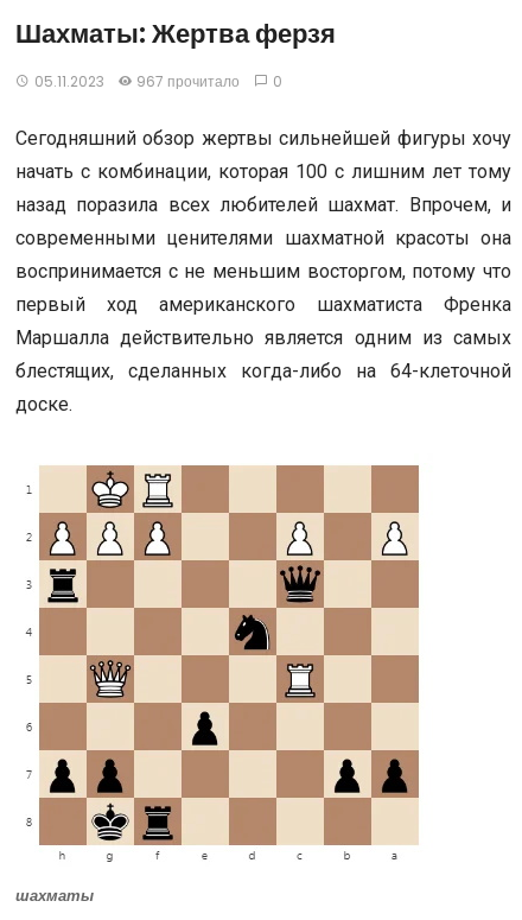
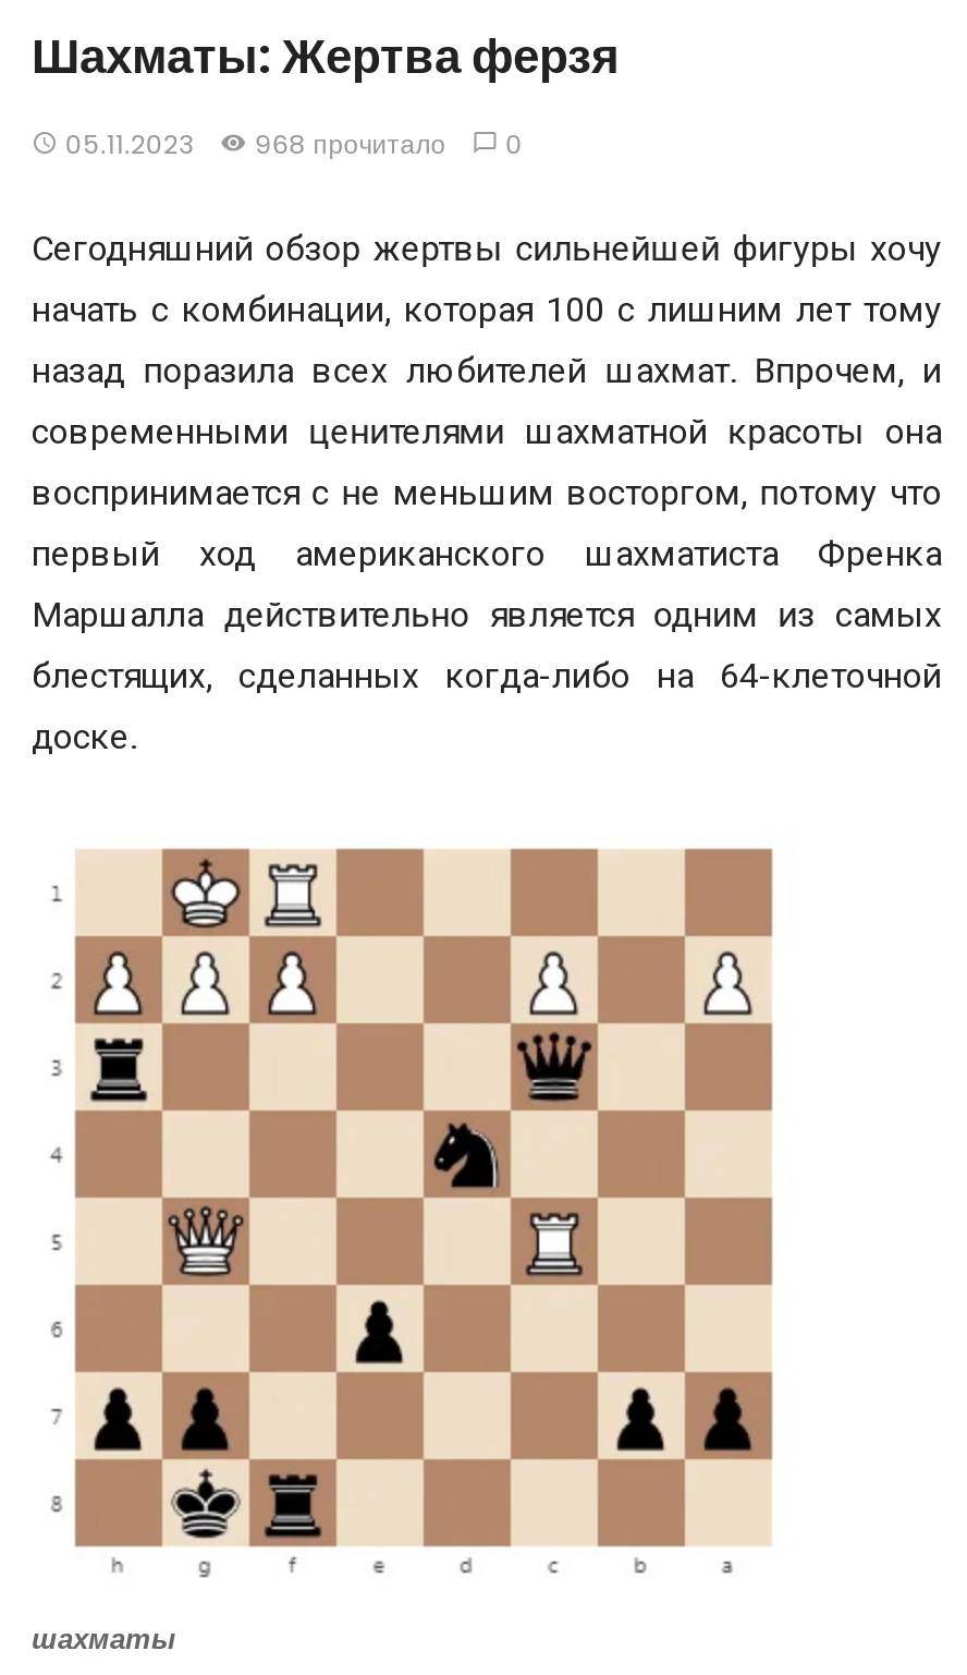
- 05.11.2023 967 прочитало 0
+ 05.11.2023 968 прочитало 0
